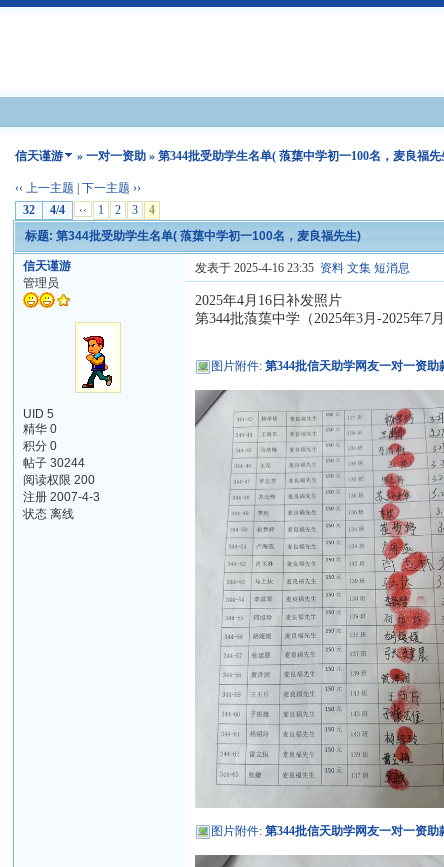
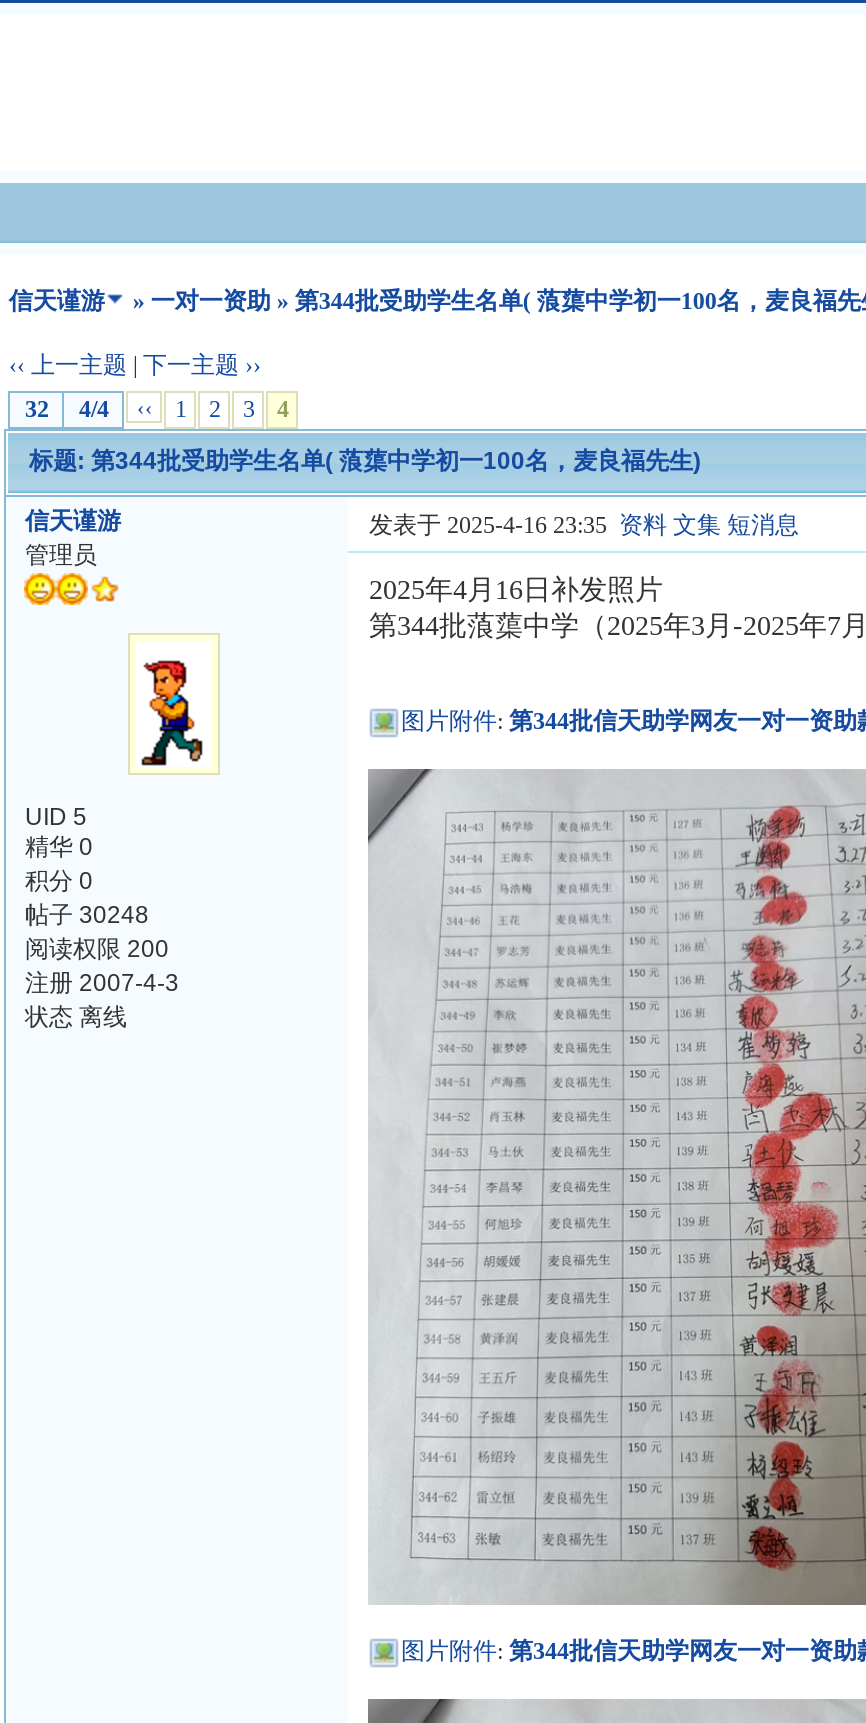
- 帖子 30244
+ 帖子 30248
